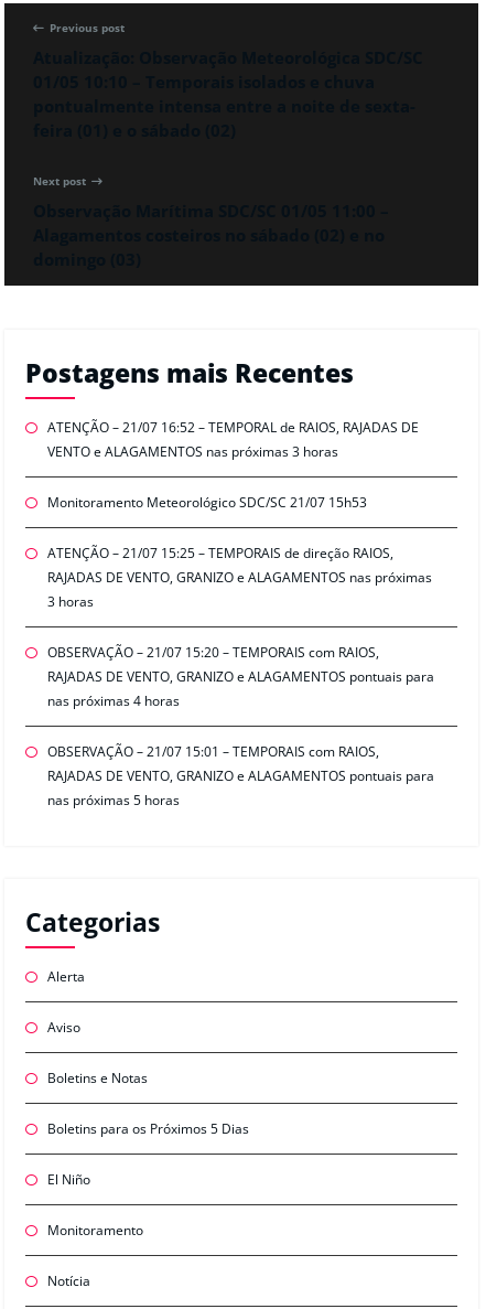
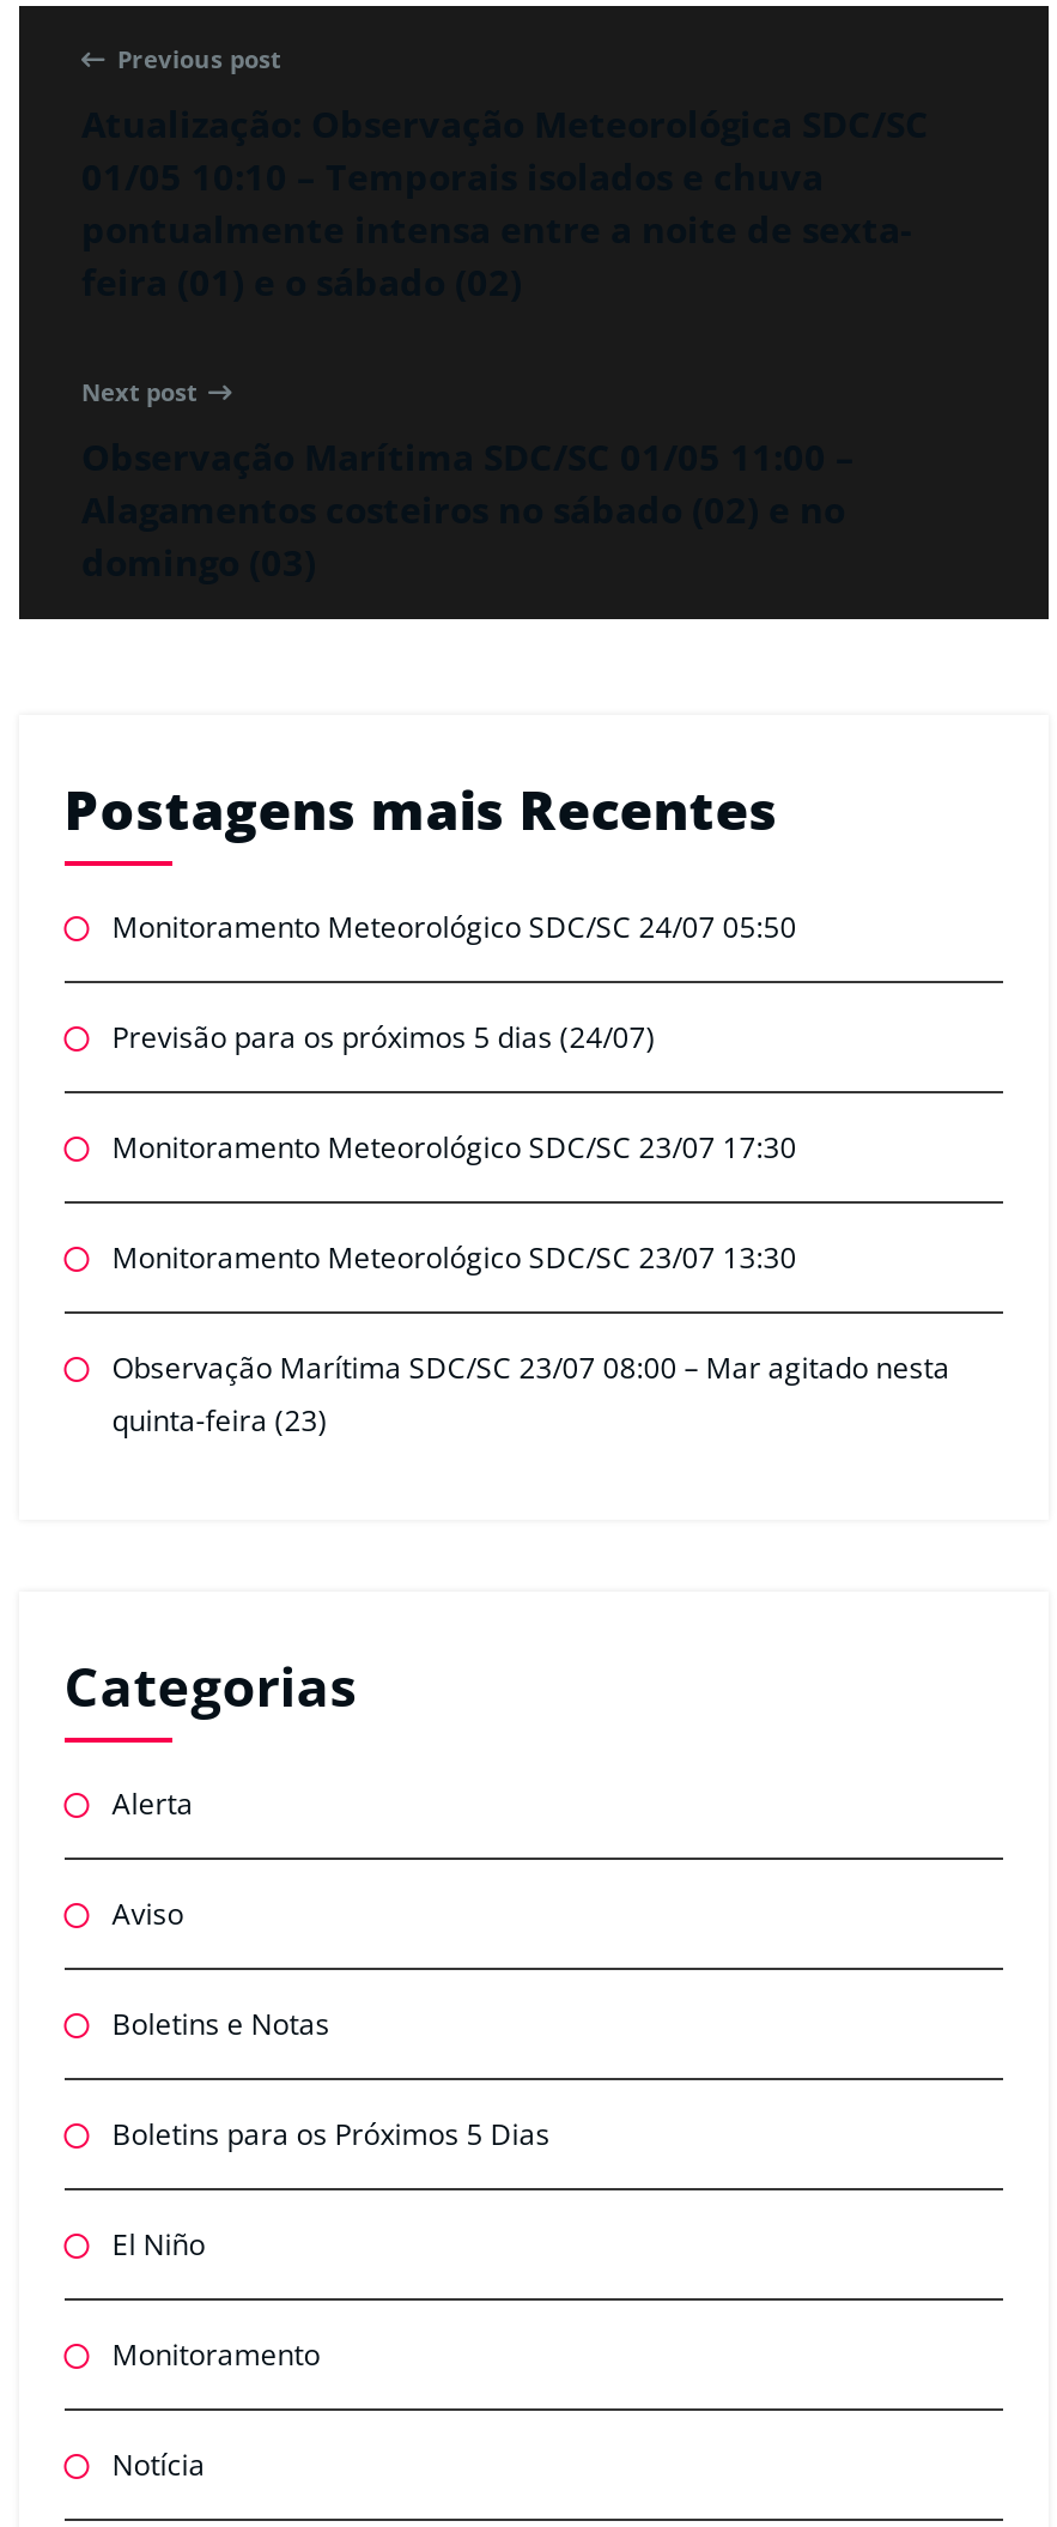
- ATENÇÃO – 21/07 16:52 – TEMPORAL de RAIOS, RAJADAS DE
- VENTO e ALAGAMENTOS nas próximas 3 horas
+ Monitoramento Meteorológico SDC/SC 24/07 05:50

- Monitoramento Meteorológico SDC/SC 21/07 15h53
+ Previsão para os próximos 5 dias (24/07)

- ATENÇÃO – 21/07 15:25 – TEMPORAIS de direção RAIOS,
- RAJADAS DE VENTO, GRANIZO e ALAGAMENTOS nas próximas
- 3 horas
+ Monitoramento Meteorológico SDC/SC 23/07 17:30

- OBSERVAÇÃO – 21/07 15:20 – TEMPORAIS com RAIOS,
- RAJADAS DE VENTO, GRANIZO e ALAGAMENTOS pontuais para
- nas próximas 4 horas
+ Monitoramento Meteorológico SDC/SC 23/07 13:30

- OBSERVAÇÃO – 21/07 15:01 – TEMPORAIS com RAIOS,
- RAJADAS DE VENTO, GRANIZO e ALAGAMENTOS pontuais para
- nas próximas 5 horas
+ Observação Marítima SDC/SC 23/07 08:00 – Mar agitado nesta
+ quinta-feira (23)
